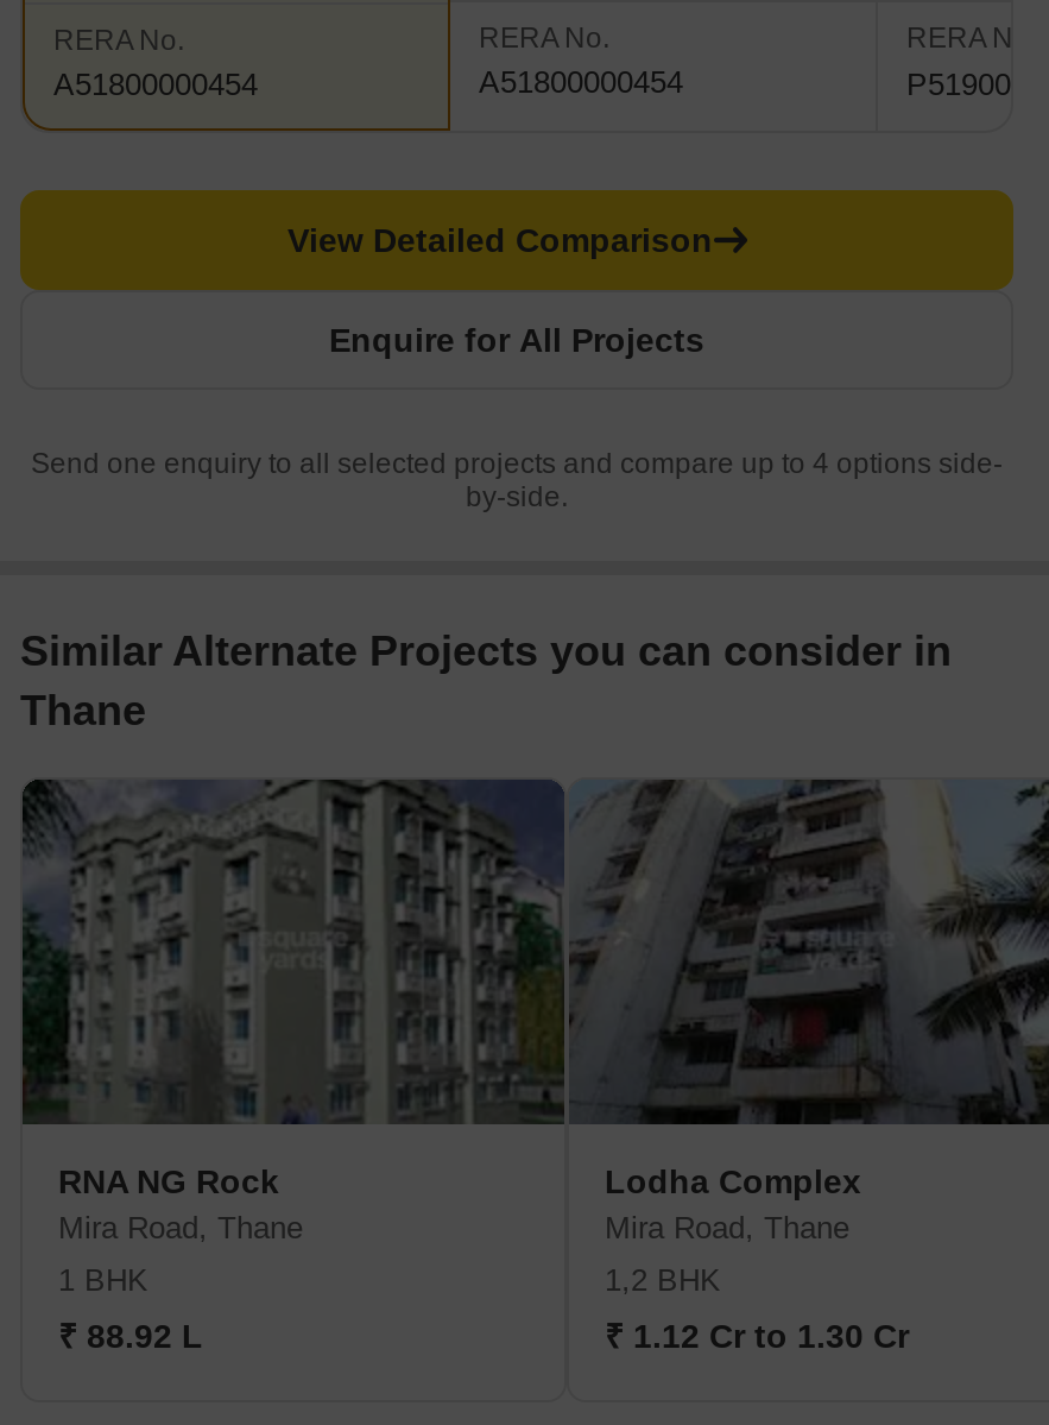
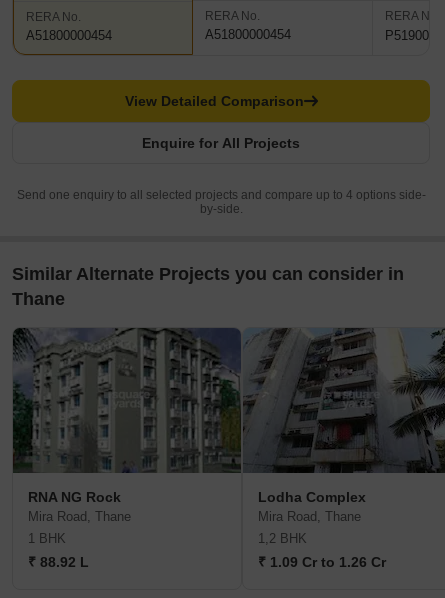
- ₹ 1.12 Cr to 1.30 Cr
+ ₹ 1.09 Cr to 1.26 Cr
